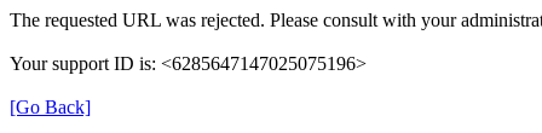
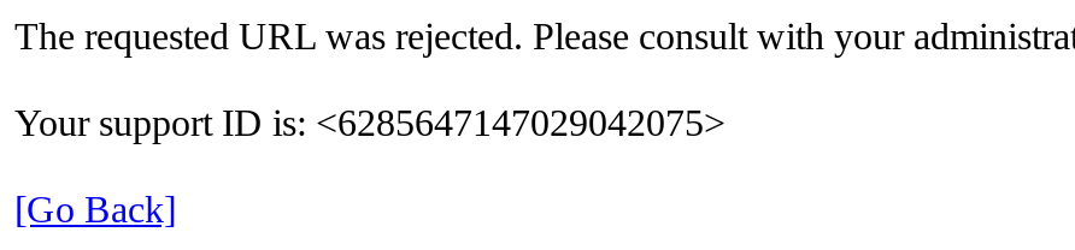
- Your support ID is: <6285647147025075196>
+ Your support ID is: <6285647147029042075>
